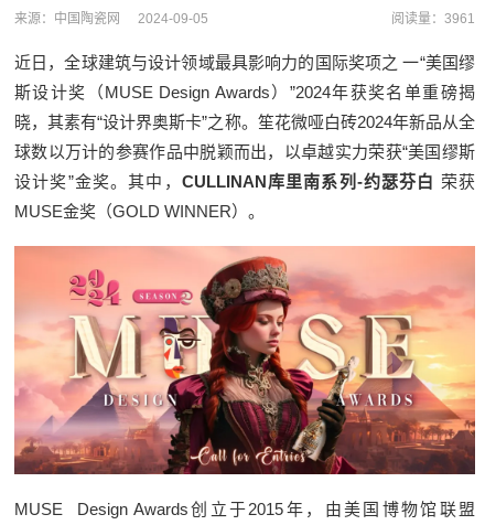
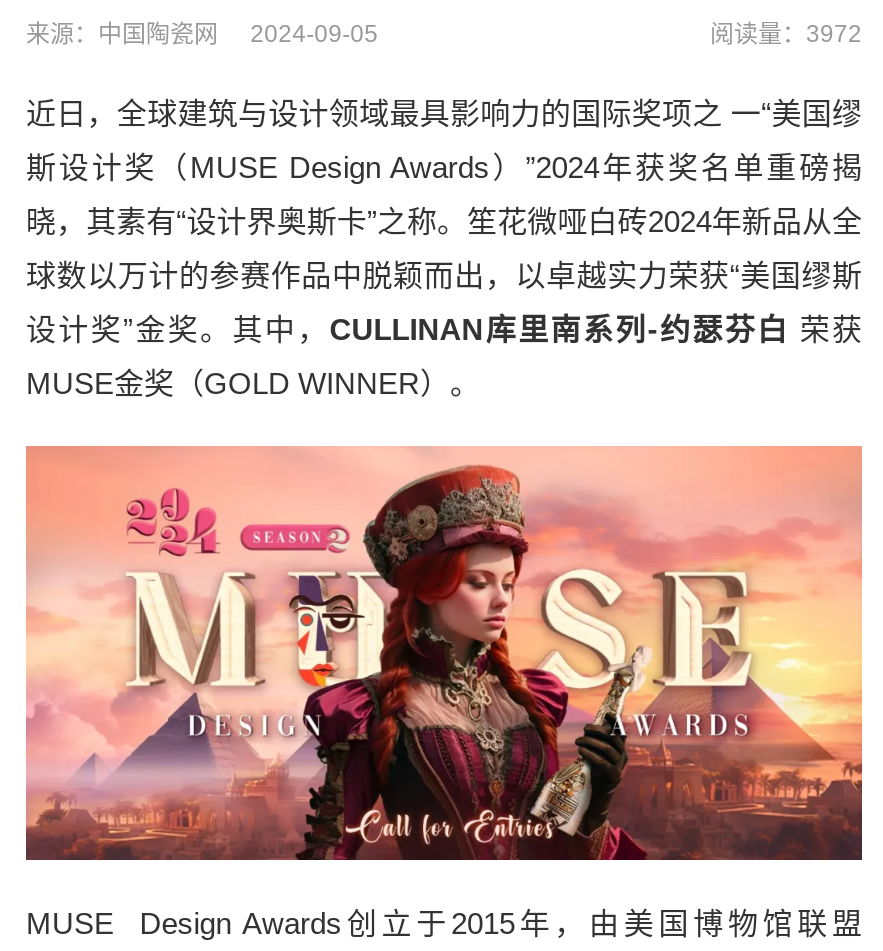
- 阅读量：3961
+ 阅读量：3972
